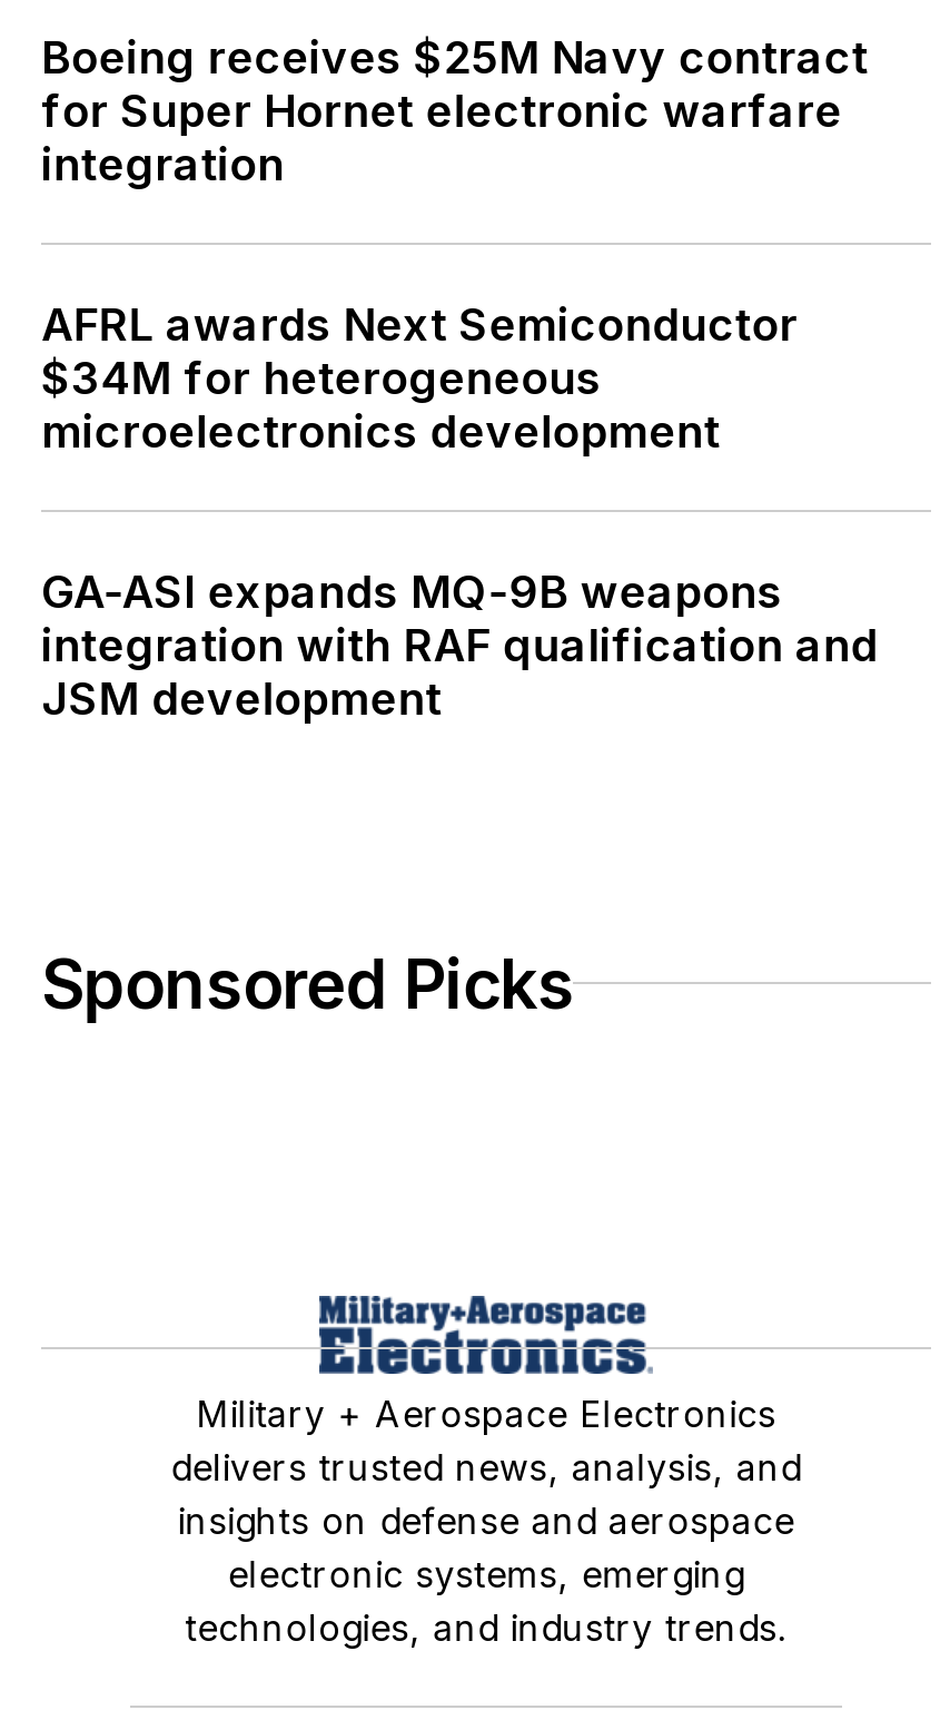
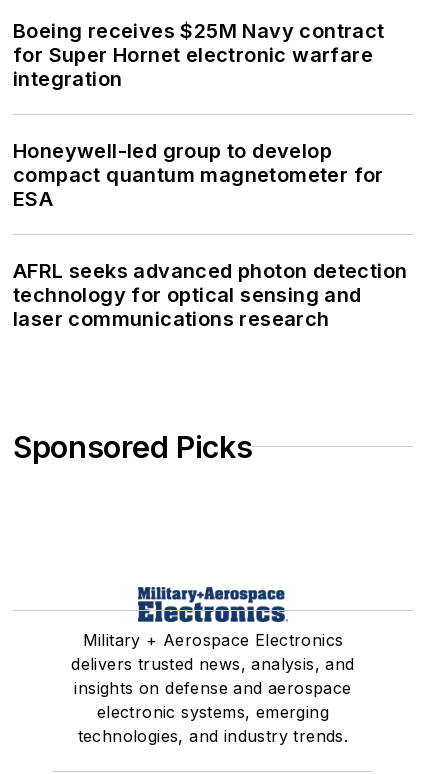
- AFRL awards Next Semiconductor
- $34M for heterogeneous
- microelectronics development
+ Honeywell-led group to develop
+ compact quantum magnetometer for
+ ESA

- GA-ASI expands MQ-9B weapons
- integration with RAF qualification and
- JSM development
+ AFRL seeks advanced photon detection
+ technology for optical sensing and
+ laser communications research
